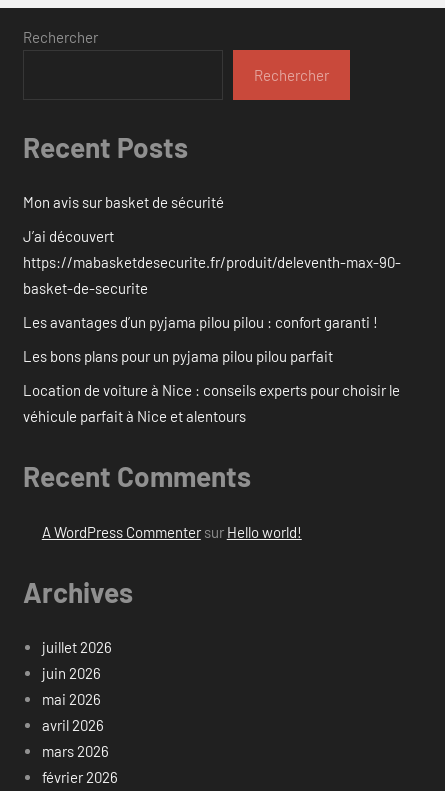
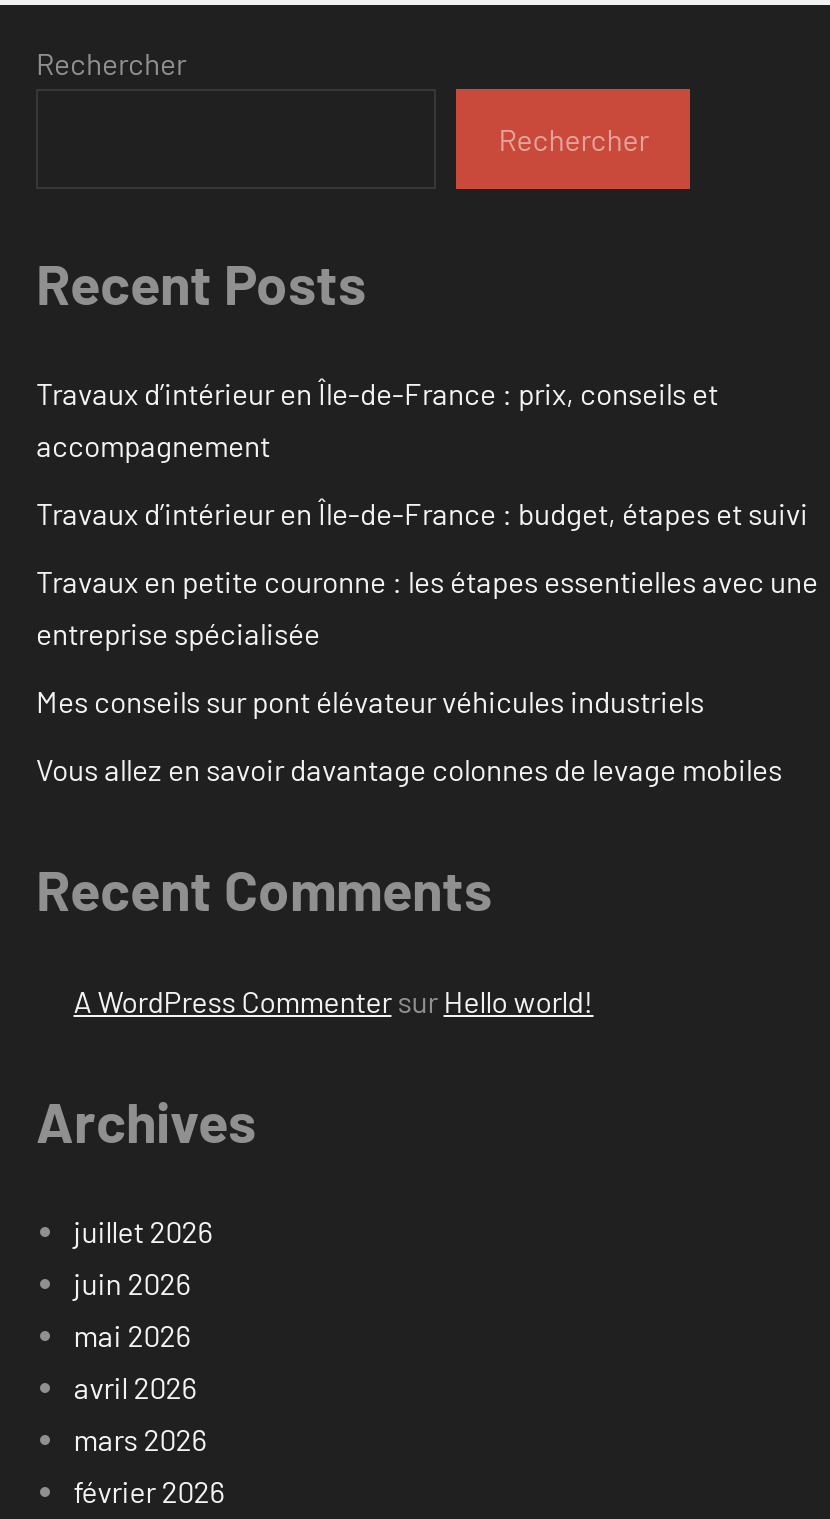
- Mon avis sur basket de sécurité
+ Travaux d’intérieur en Île-de-France : prix, conseils et
+ accompagnement

- J’ai découvert
- https://mabasketdesecurite.fr/produit/deleventh-max-90-
- basket-de-securite
+ Travaux d’intérieur en Île-de-France : budget, étapes et suivi

- Les avantages d’un pyjama pilou pilou : confort garanti !
+ Travaux en petite couronne : les étapes essentielles avec une
+ entreprise spécialisée

- Les bons plans pour un pyjama pilou pilou parfait
+ Mes conseils sur pont élévateur véhicules industriels

- Location de voiture à Nice : conseils experts pour choisir le
- véhicule parfait à Nice et alentours
+ Vous allez en savoir davantage colonnes de levage mobiles
